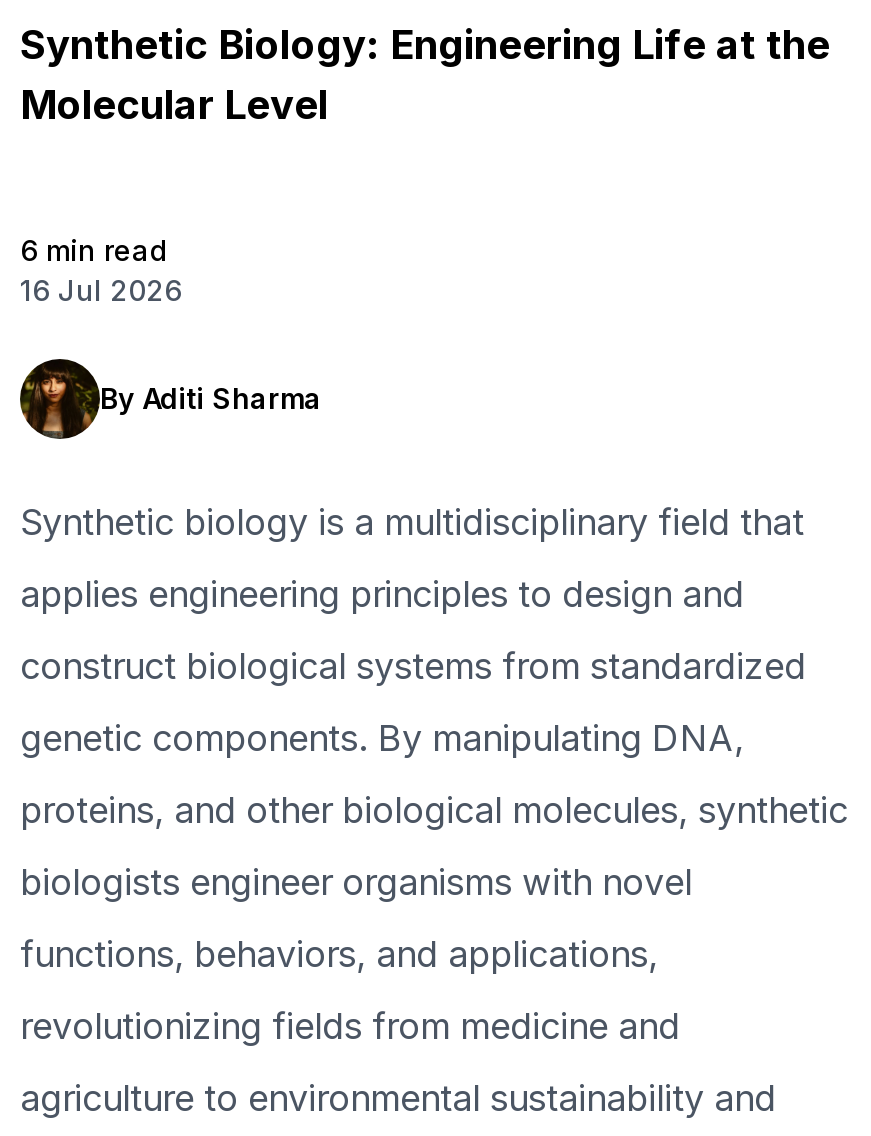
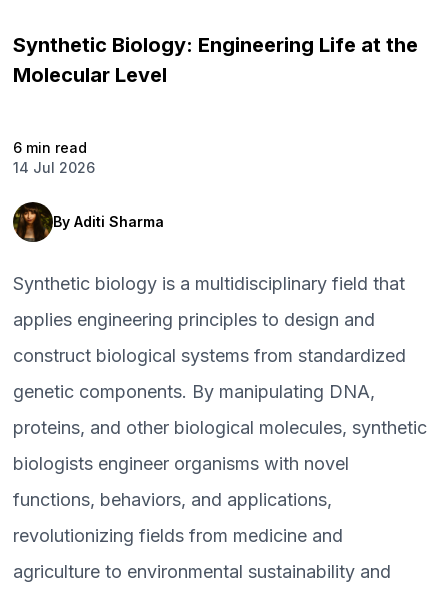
- 16 Jul 2026
+ 14 Jul 2026
